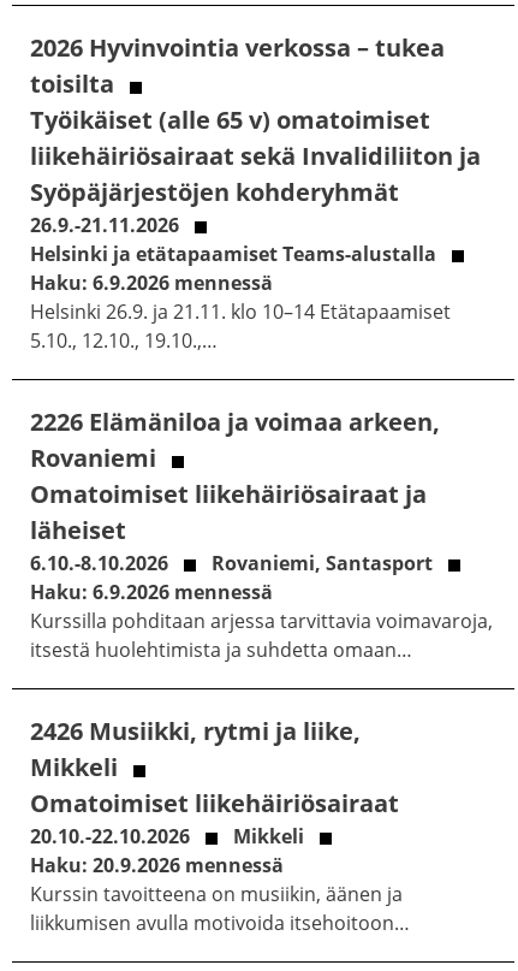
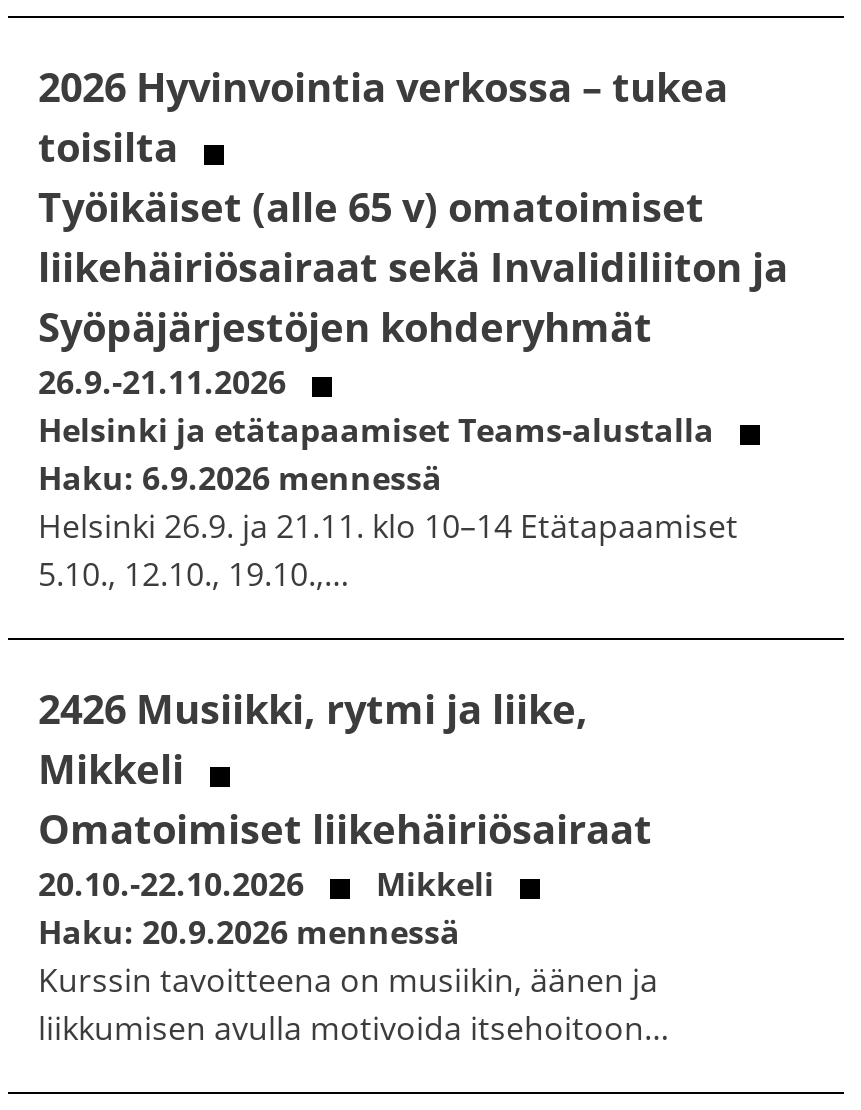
- 2226 Elämäniloa ja voimaa arkeen,
- Rovaniemi
- Omatoimiset liikehäiriösairaat ja
- läheiset
- 6.10.-8.10.2026
- Rovaniemi, Santasport
- Haku: 6.9.2026 mennessä
- Kurssilla pohditaan arjessa tarvittavia voimavaroja,
- itsestä huolehtimista ja suhdetta omaan…
